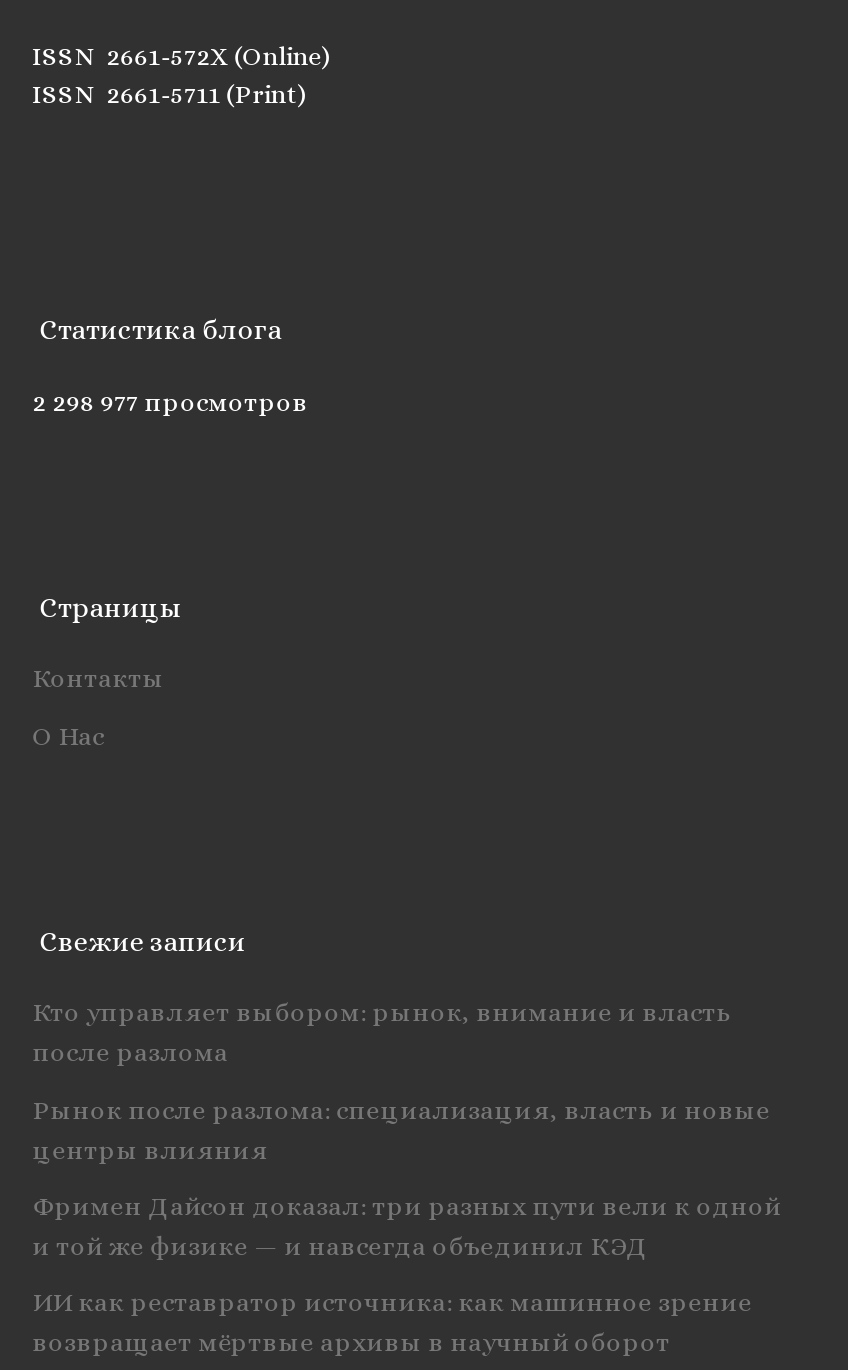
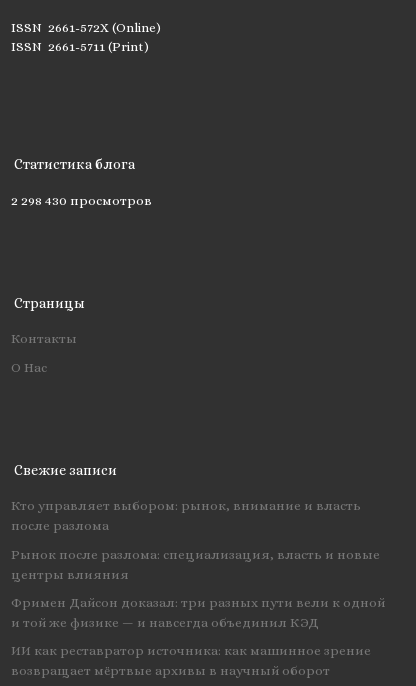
- 2 298 977 просмотров
+ 2 298 430 просмотров
